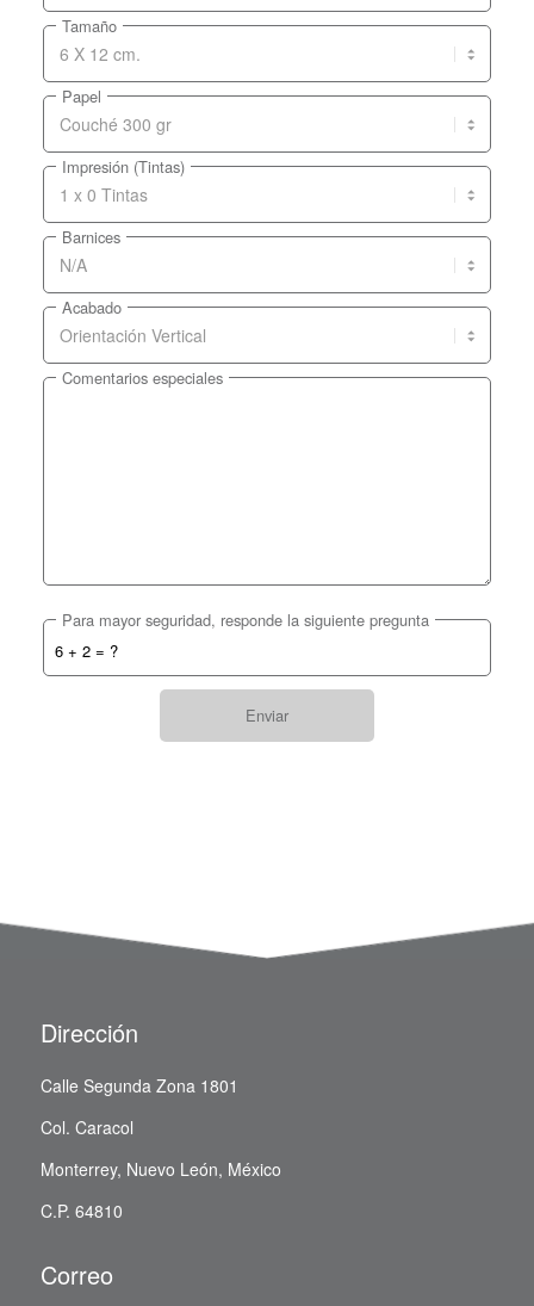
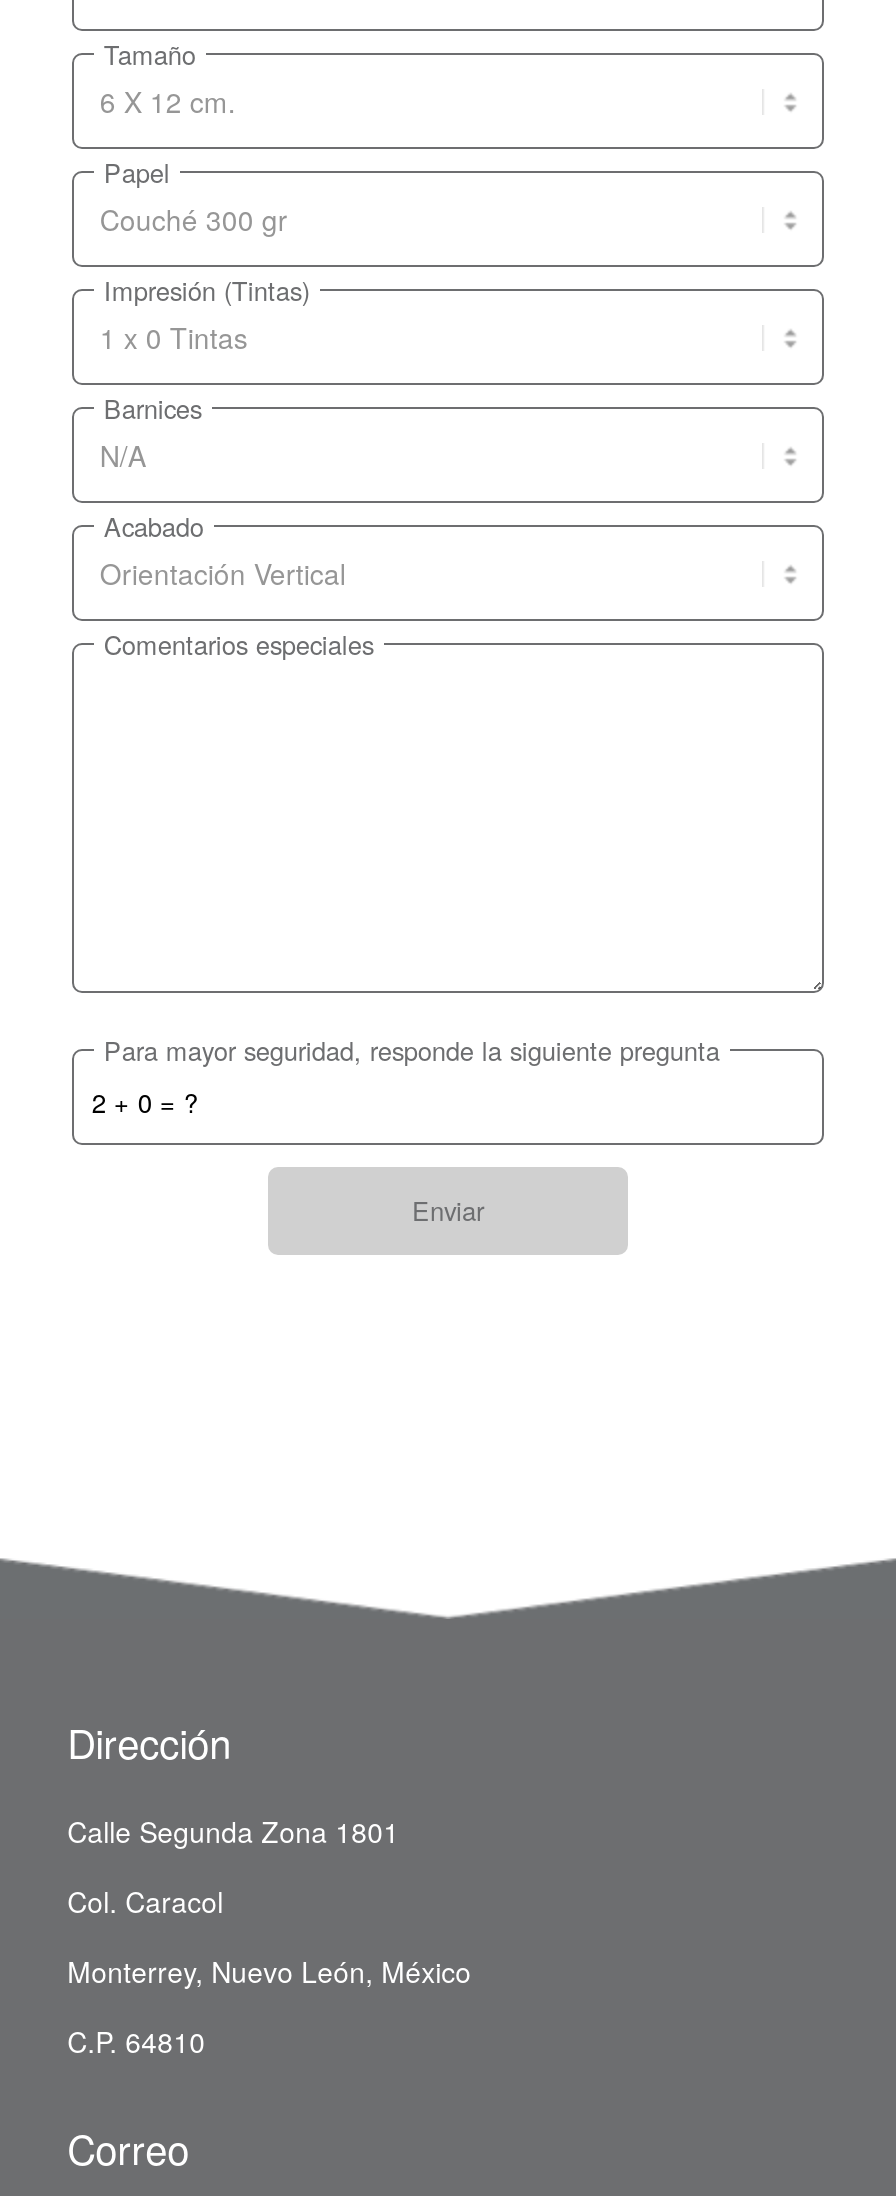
- 6 + 2 = ?
+ 2 + 0 = ?
